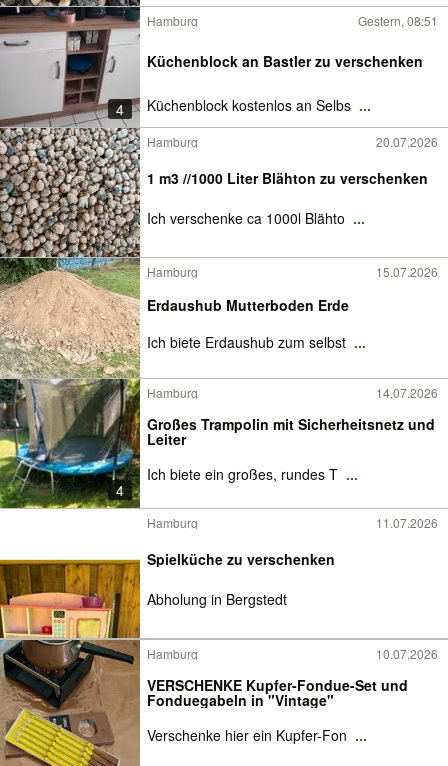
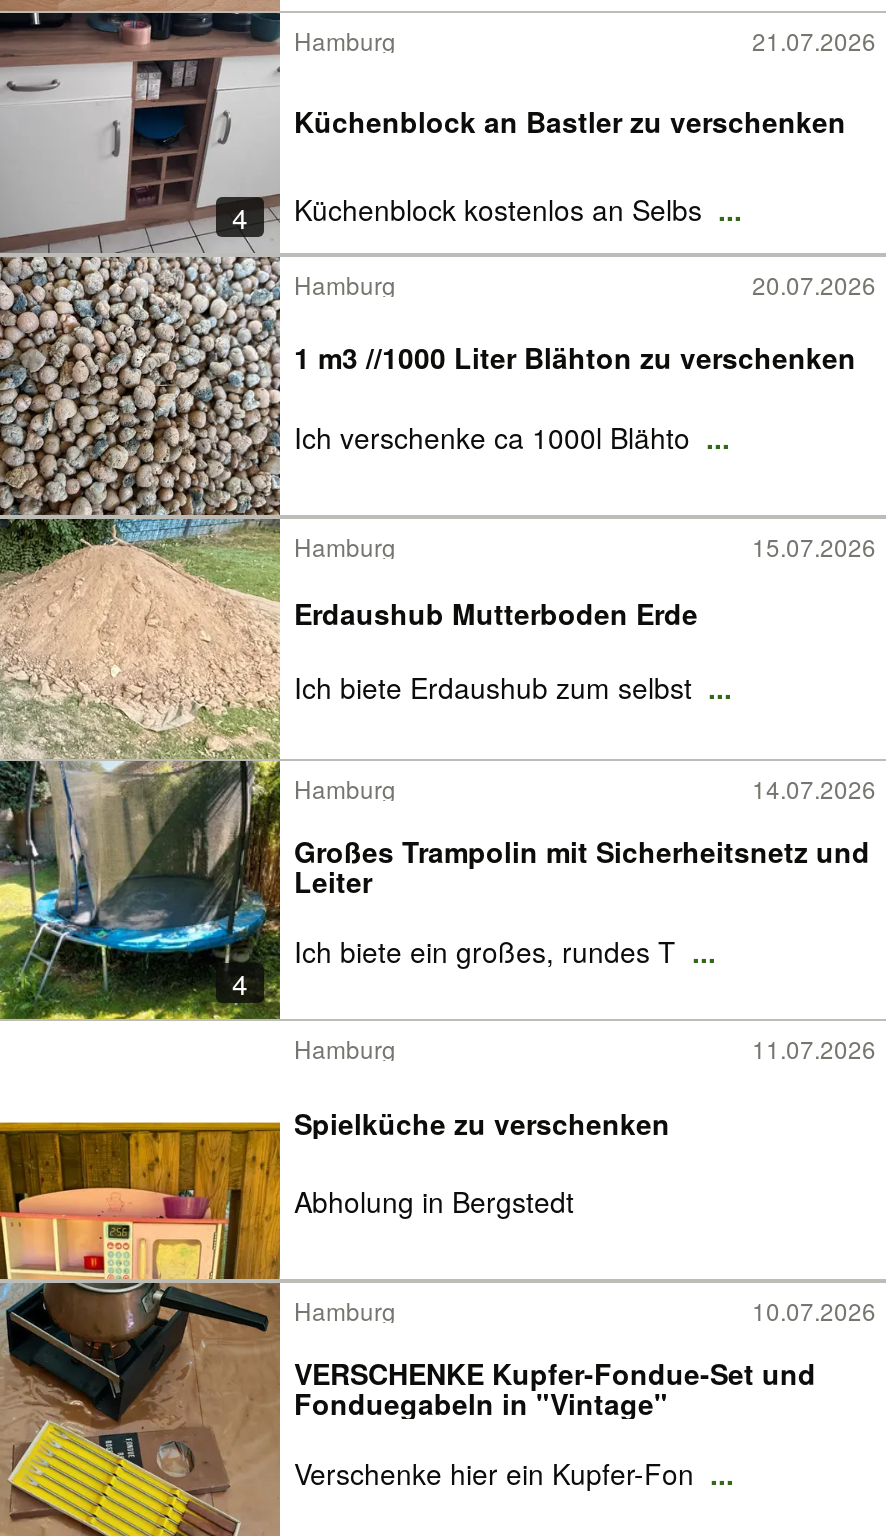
- Gestern, 08:51
+ 21.07.2026
